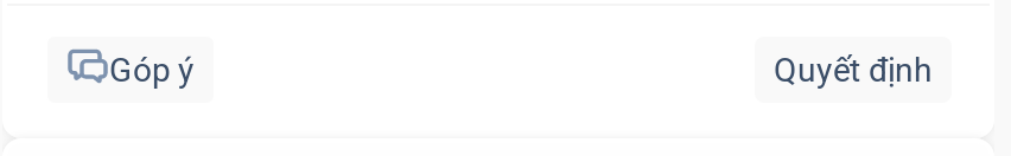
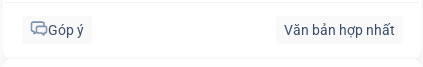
- Quyết định
+ Văn bản hợp nhất
